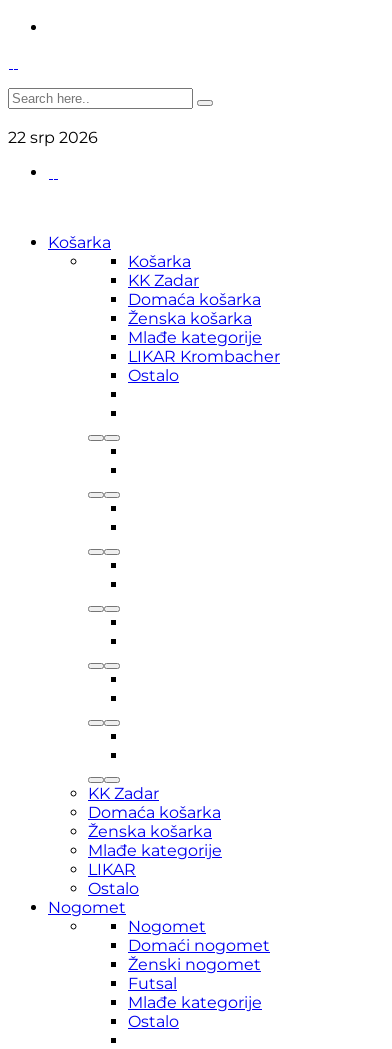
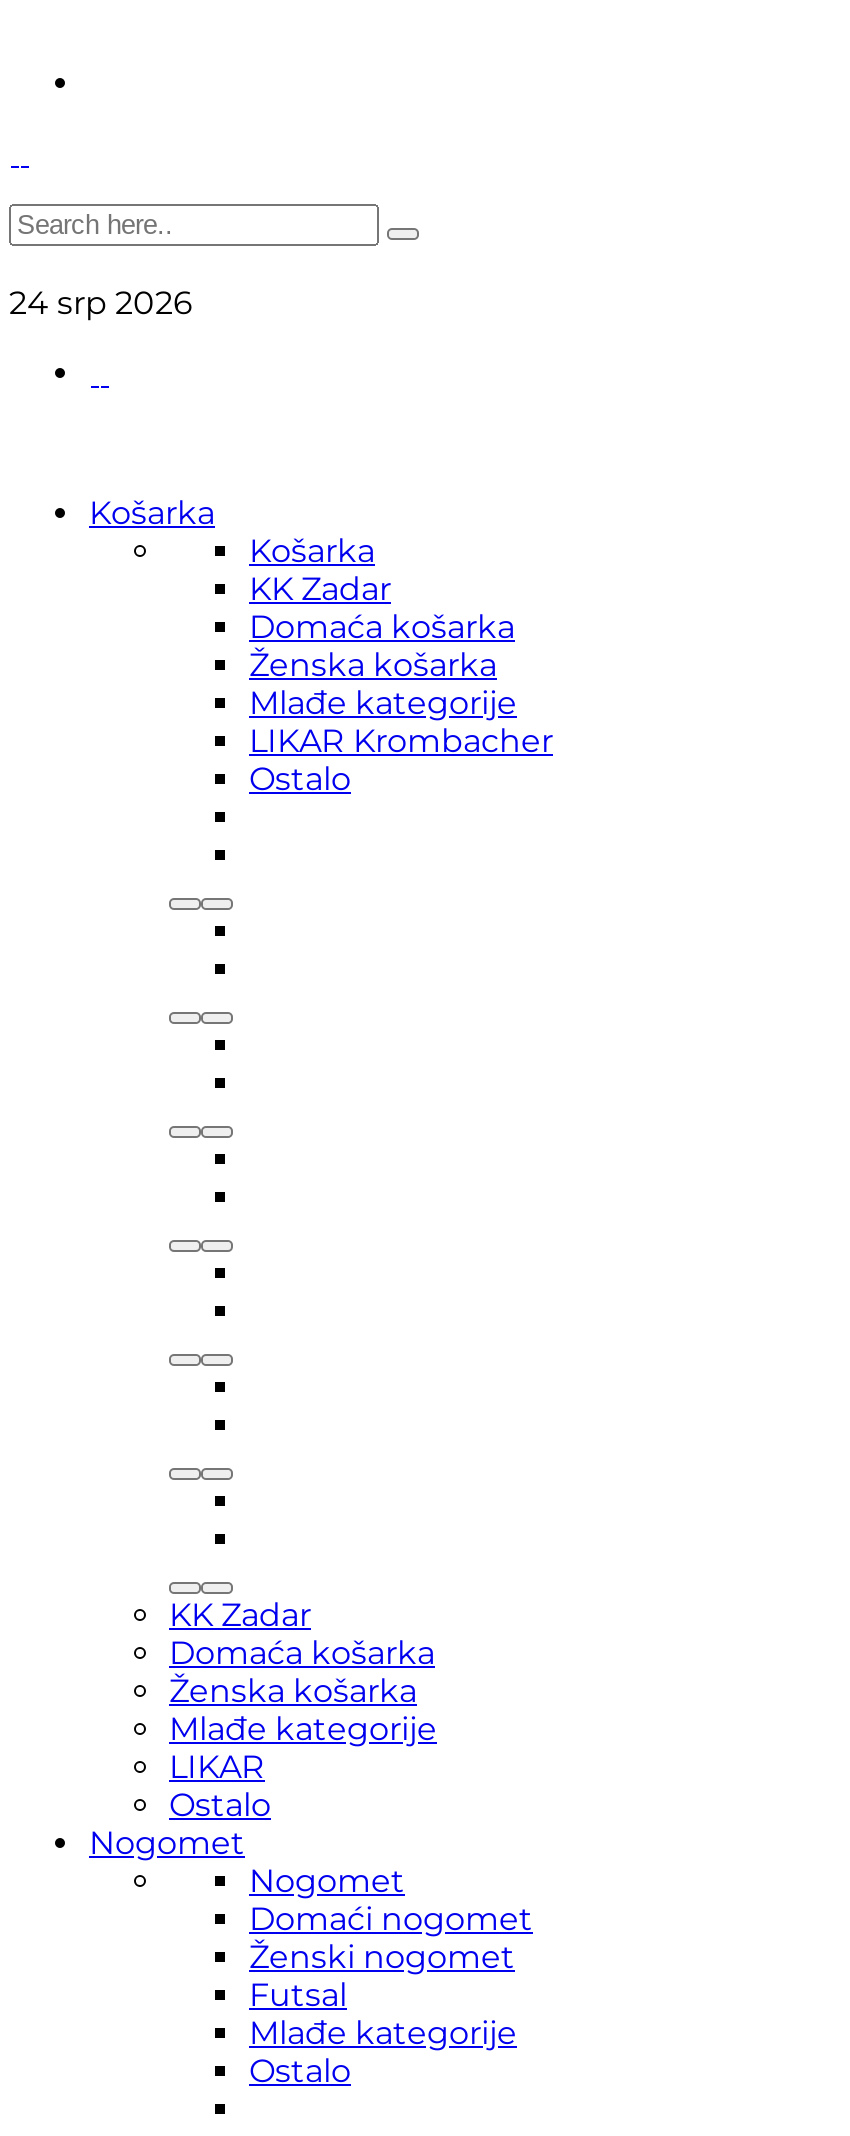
- 22 srp 2026
+ 24 srp 2026
